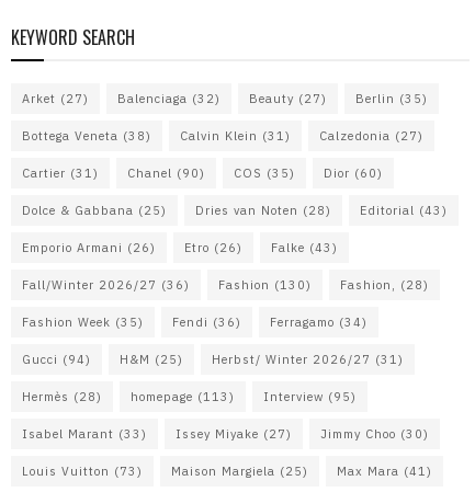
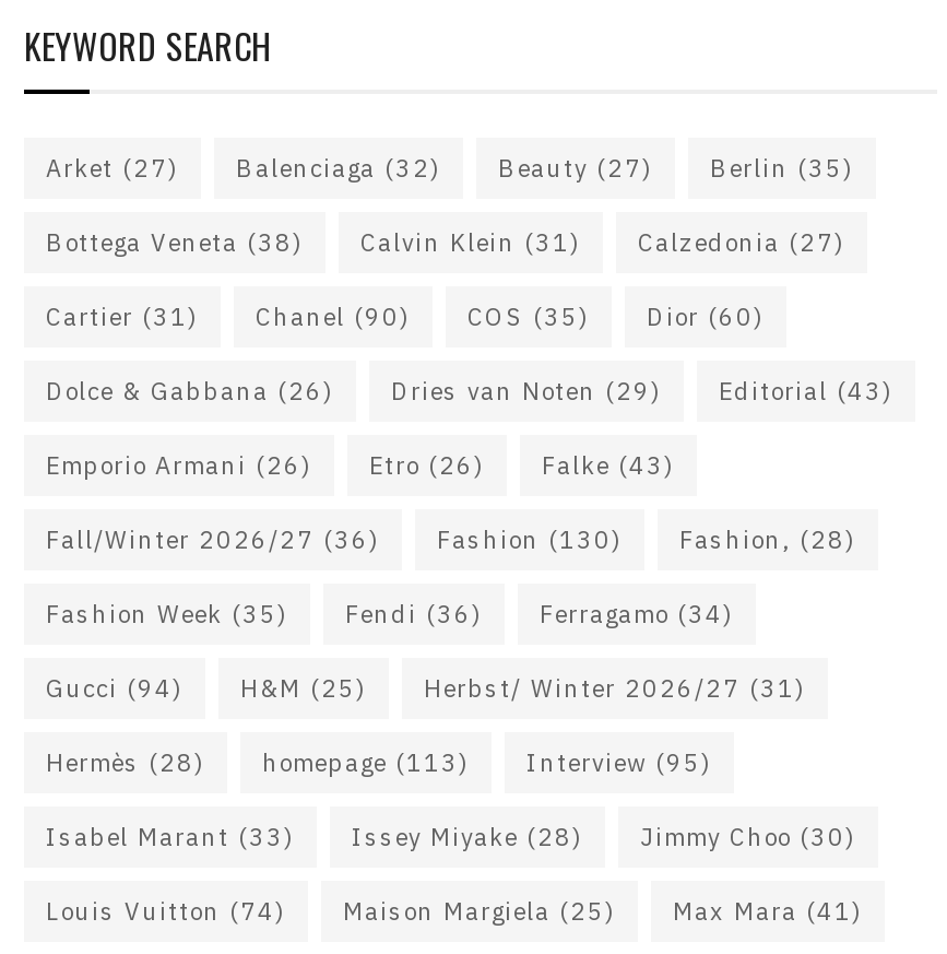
- Dolce & Gabbana (25)
+ Dolce & Gabbana (26)

- Dries van Noten (28)
+ Dries van Noten (29)

- Isabel Marant (33) Issey Miyake (27) Jimmy Choo (30)
+ Isabel Marant (33) Issey Miyake (28) Jimmy Choo (30)

- Louis Vuitton (73)
+ Louis Vuitton (74)
